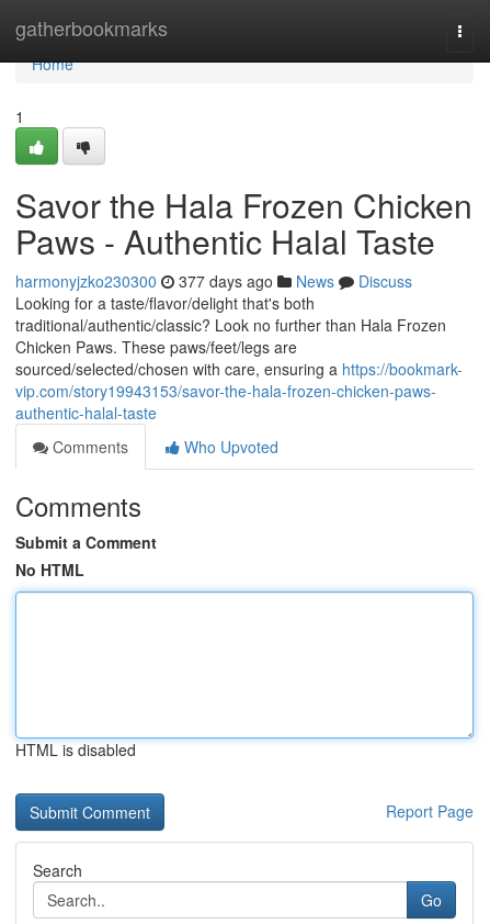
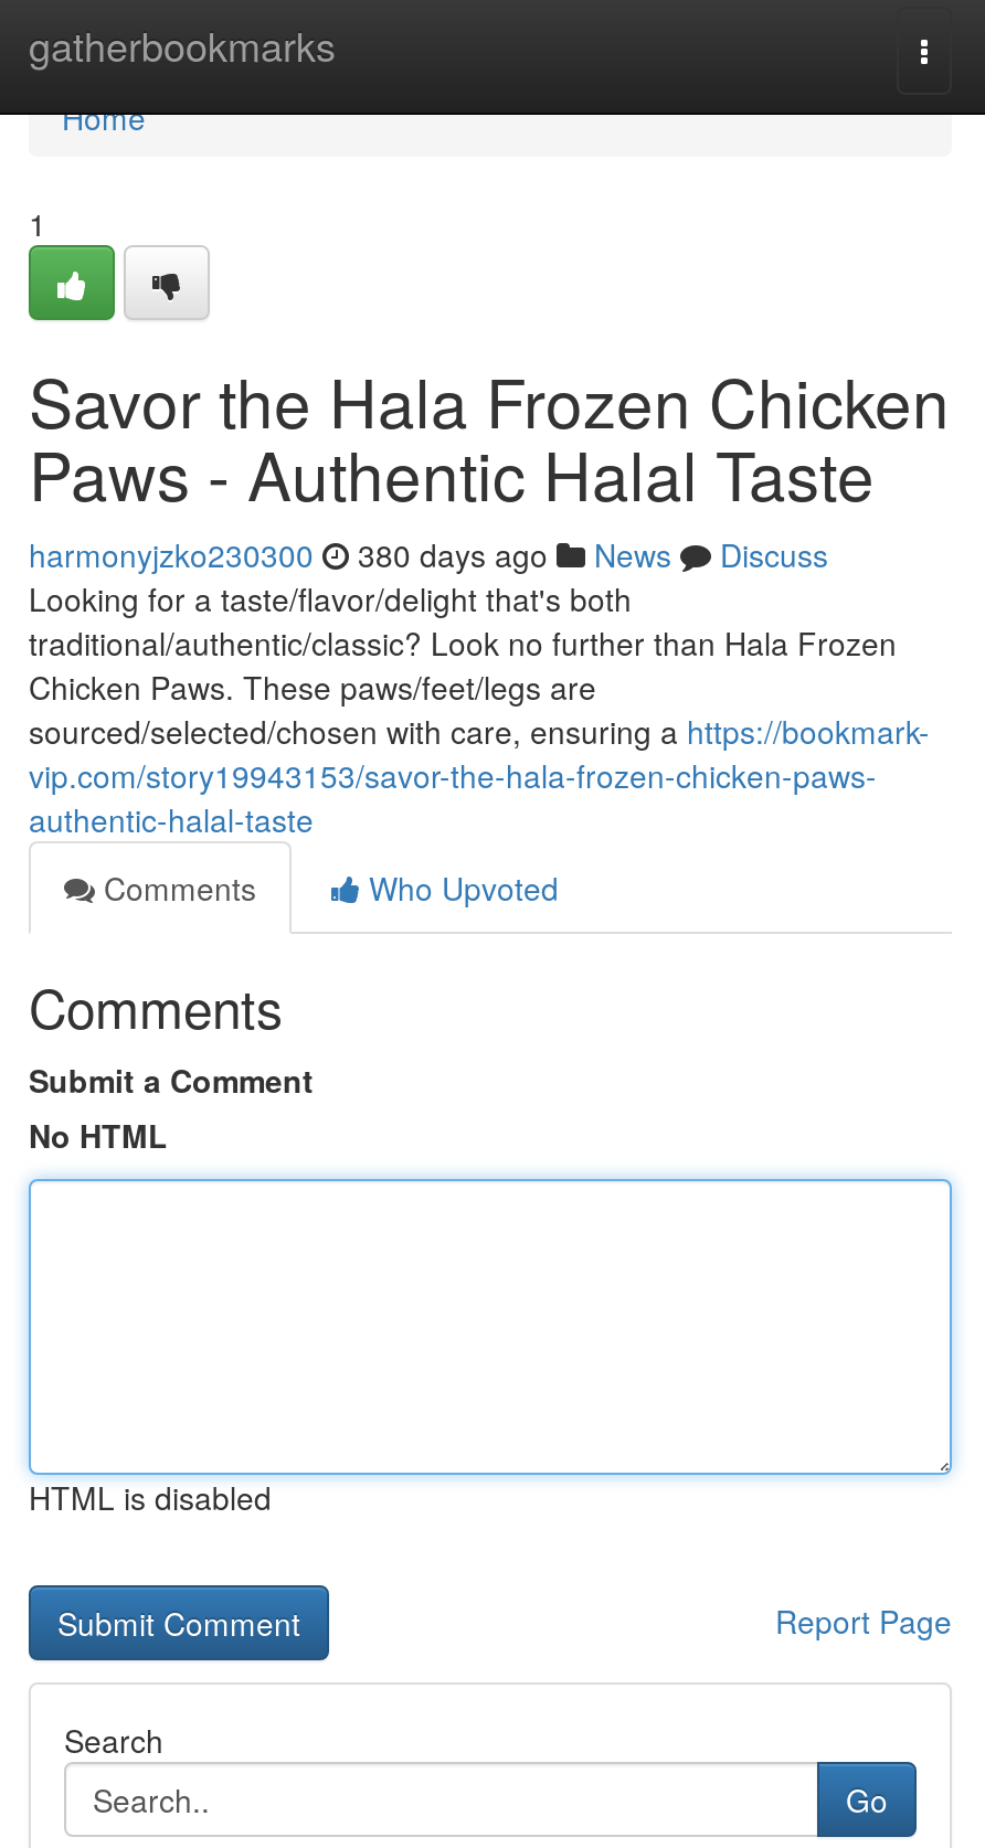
- harmonyjzko230300 377 days ago News Discuss
+ harmonyjzko230300 380 days ago News Discuss
